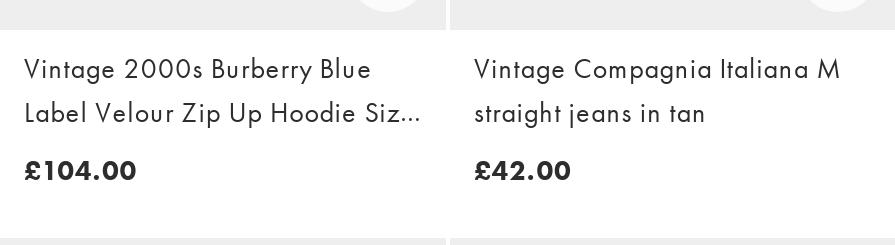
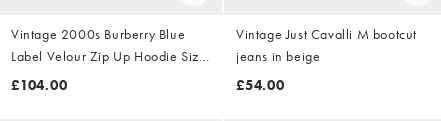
- Vintage Compagnia Italiana M
- straight jeans in tan
+ Vintage Just Cavalli M bootcut
+ jeans in beige

- £42.00
+ £54.00
